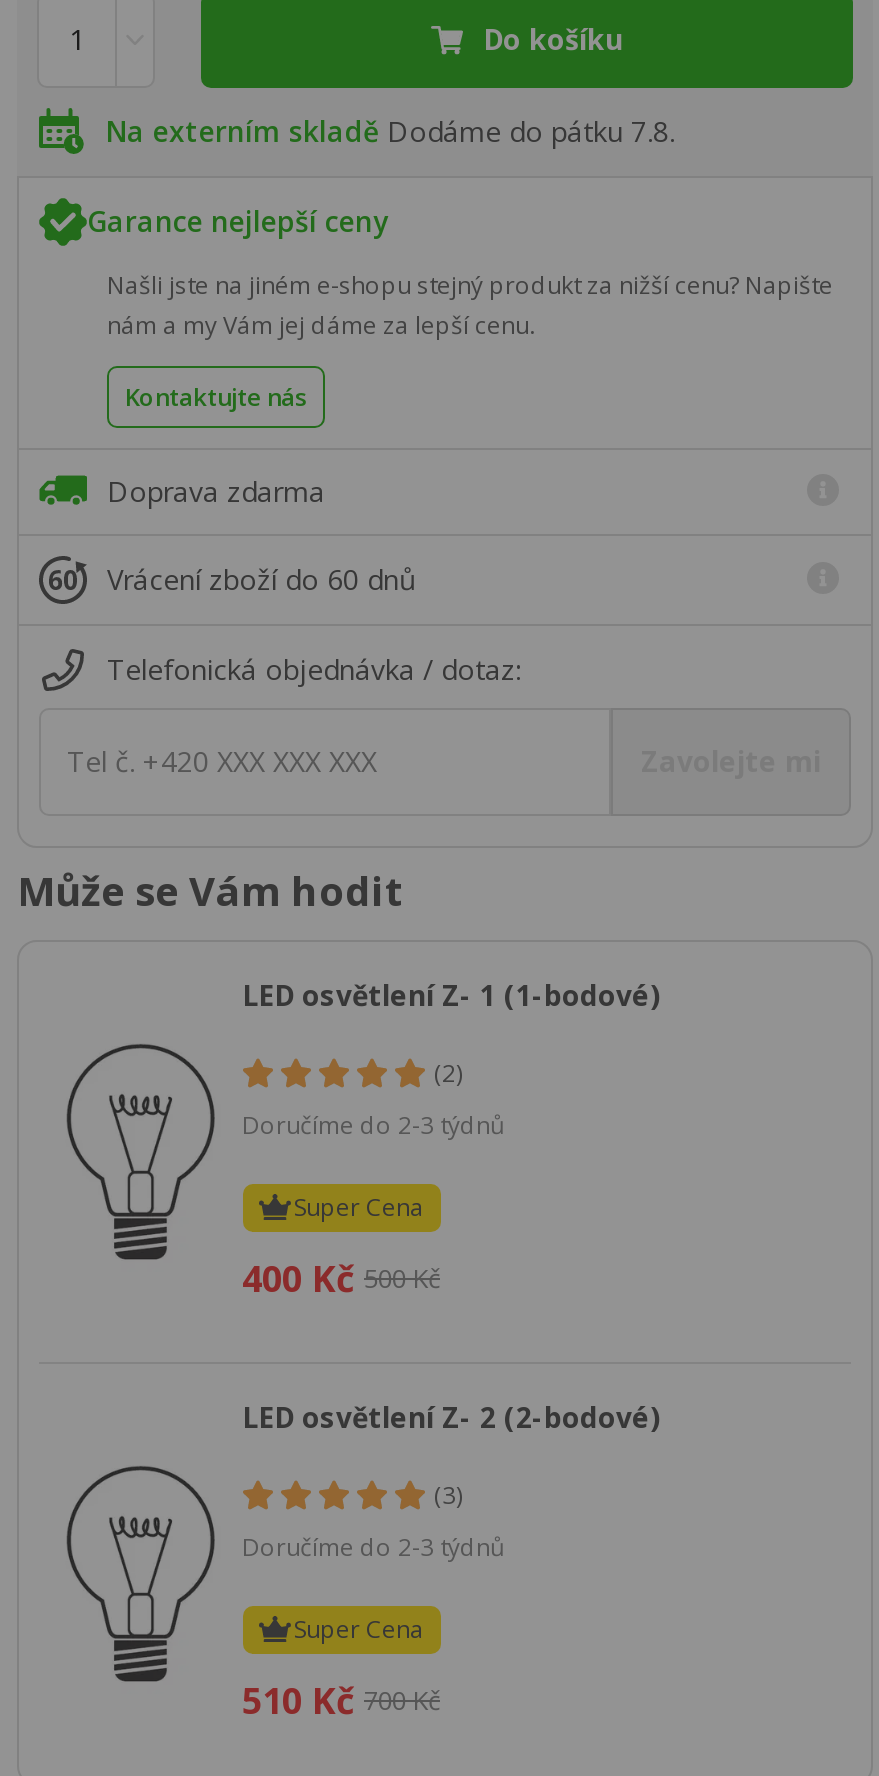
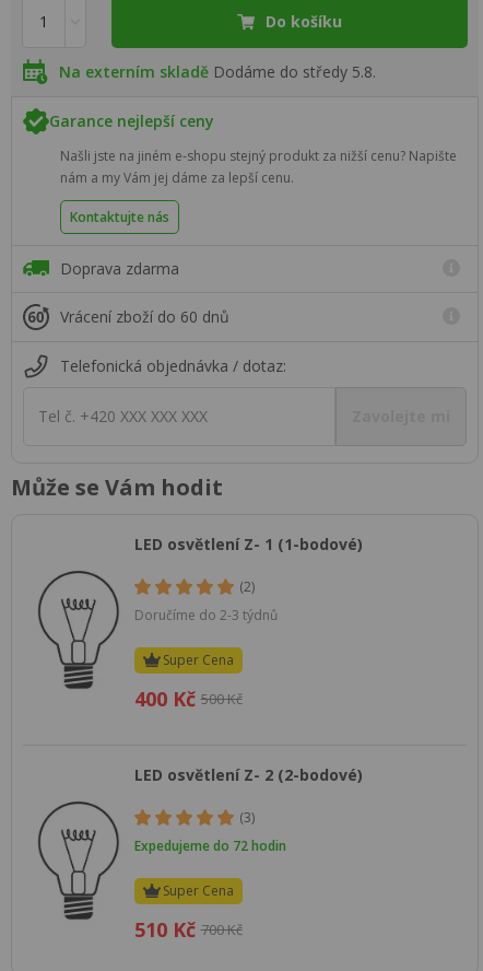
- Na externím skladě Dodáme do pátku 7.8.
+ Na externím skladě Dodáme do středy 5.8.

- Doručíme do 2-3 týdnů
+ Expedujeme do 72 hodin
